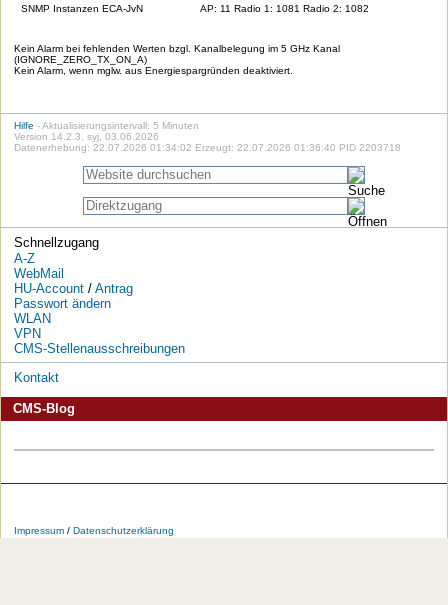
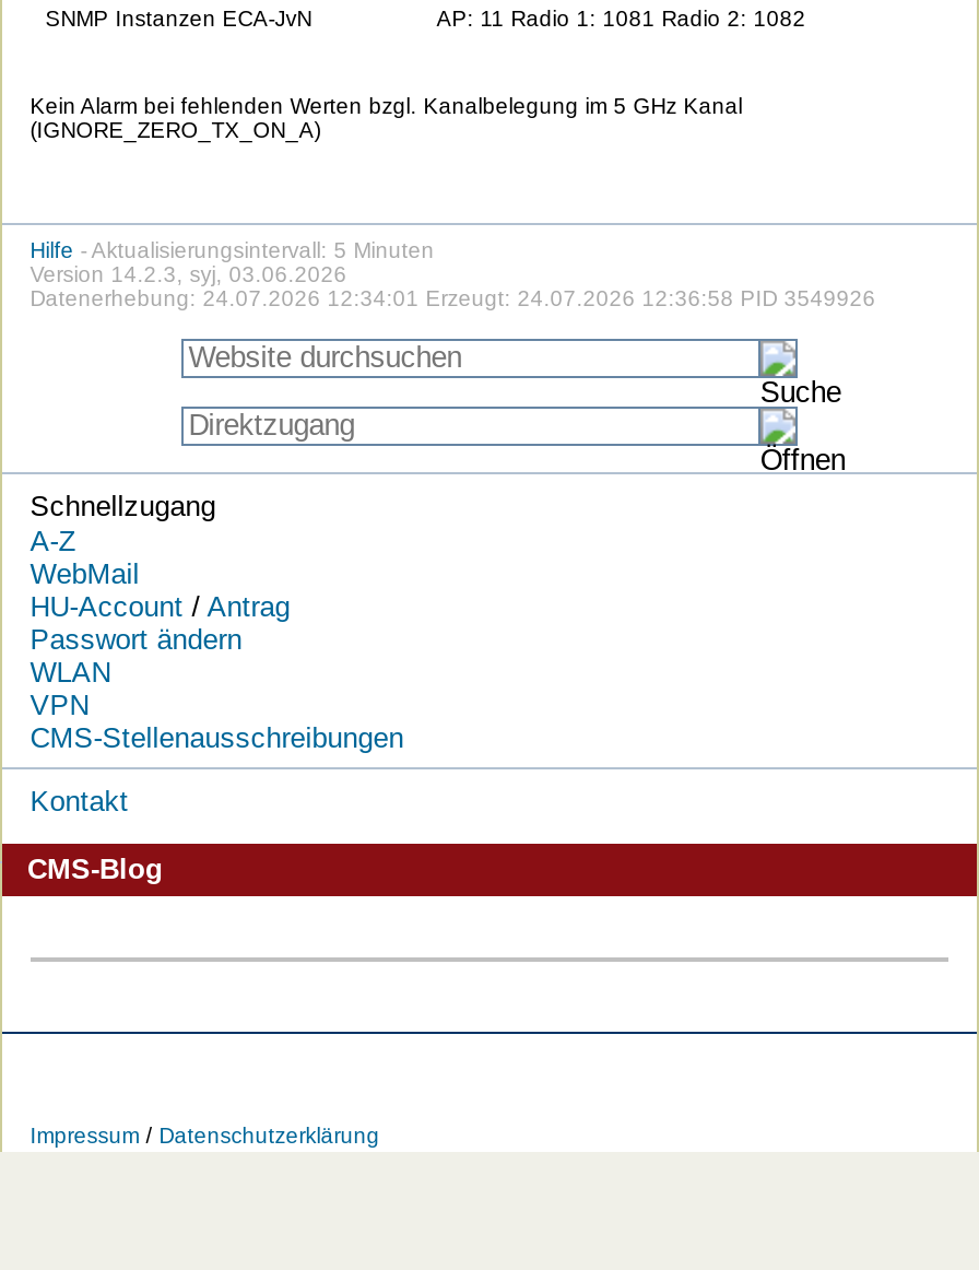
- Kein Alarm, wenn mglw. aus Energiespargründen deaktiviert.

- Datenerhebung: 22.07.2026 01:34:02 Erzeugt: 22.07.2026 01:36:40 PID 2203718
+ Datenerhebung: 24.07.2026 12:34:01 Erzeugt: 24.07.2026 12:36:58 PID 3549926
